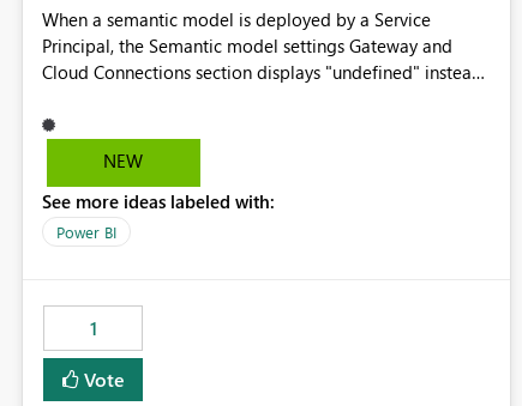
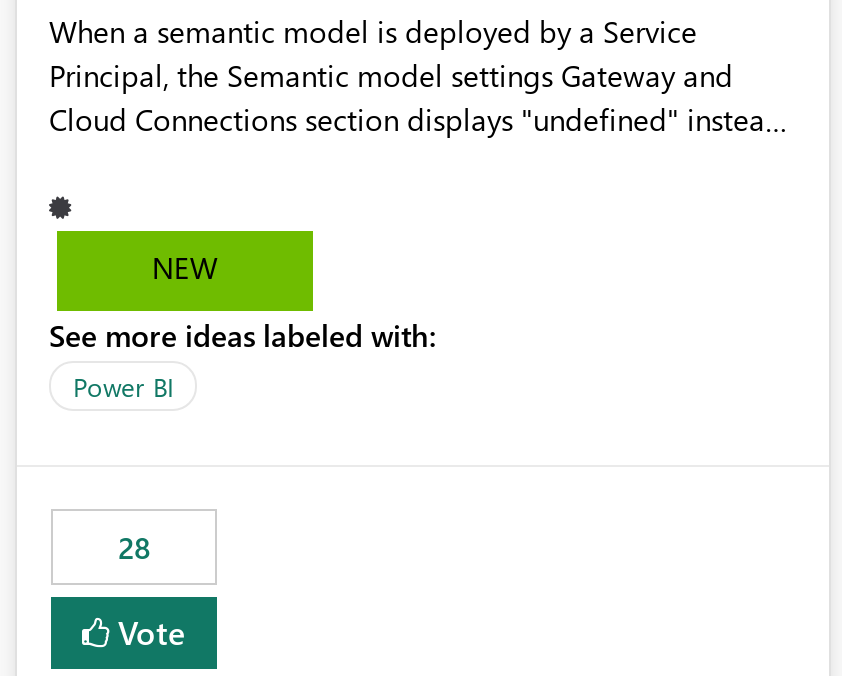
- 1
+ 28
